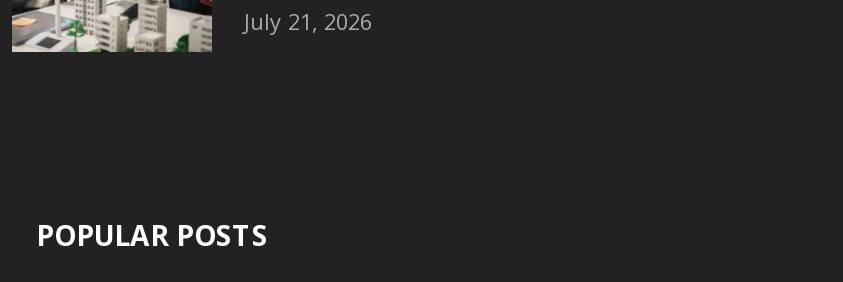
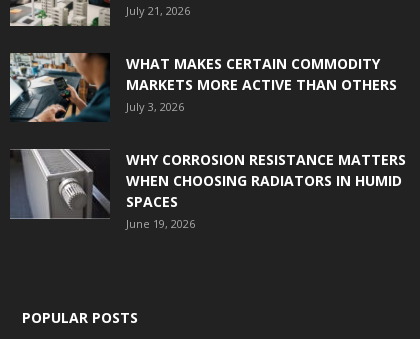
+ [image]
+ WHAT MAKES CERTAIN COMMODITY
+ MARKETS MORE ACTIVE THAN OTHERS
+ July 3, 2026
+ WHY CORROSION RESISTANCE MATTERS
+ WHEN CHOOSING RADIATORS IN HUMID
+ SPACES
+ June 19, 2026

+ [image]
